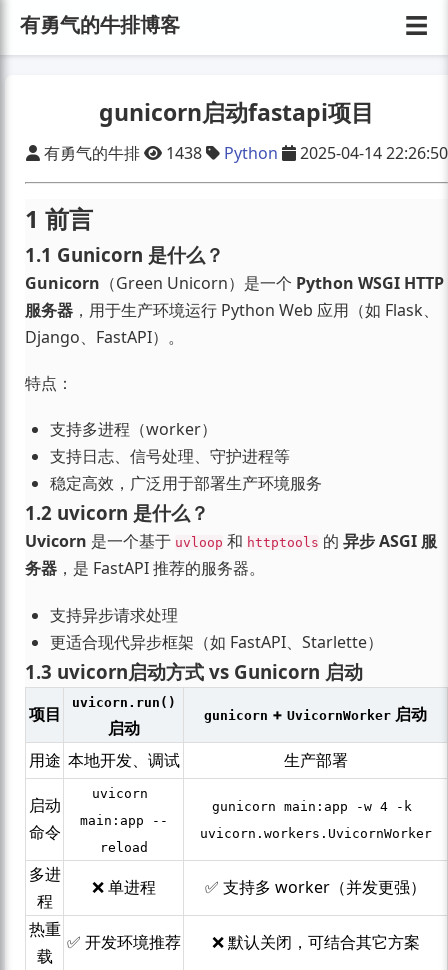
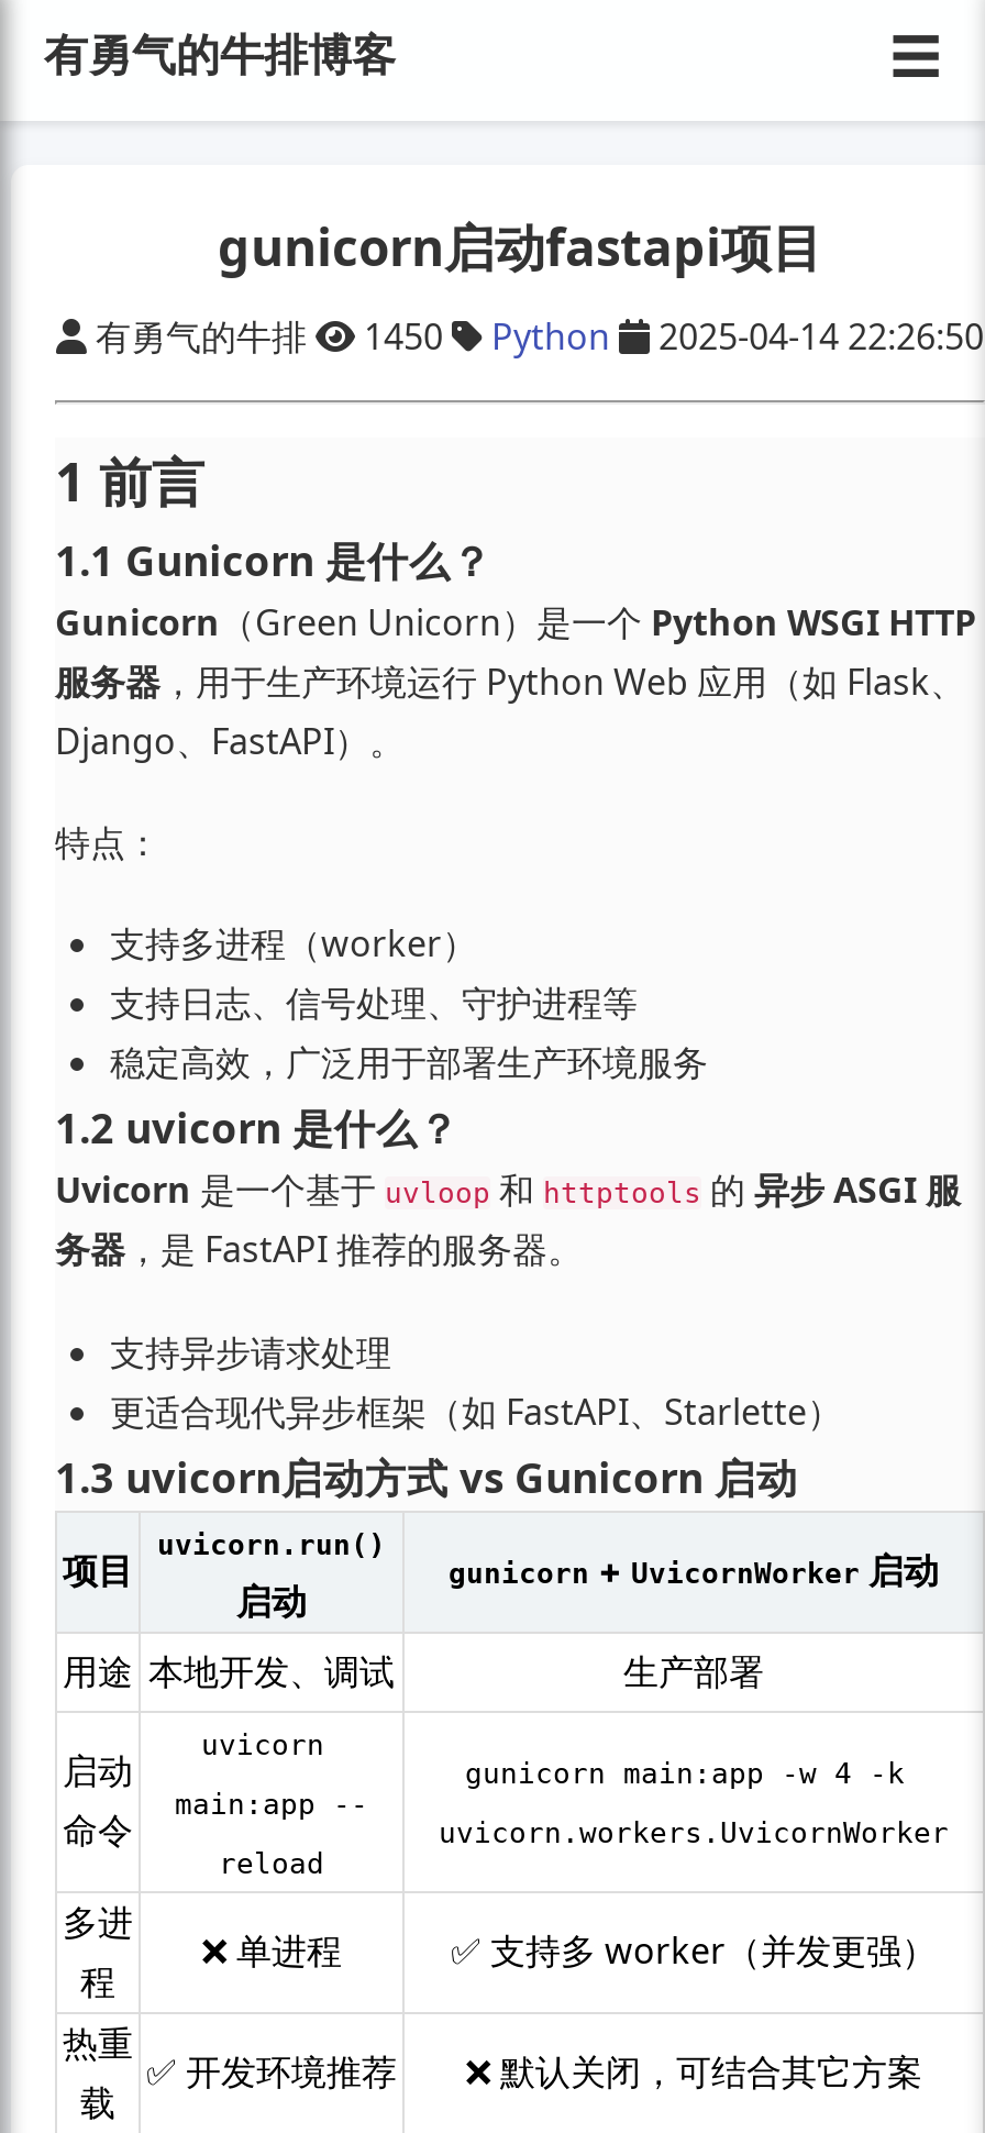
- 有勇气的牛排 1438 Python 2025-04-14 22:26:50
+ 有勇气的牛排 1450 Python 2025-04-14 22:26:50
